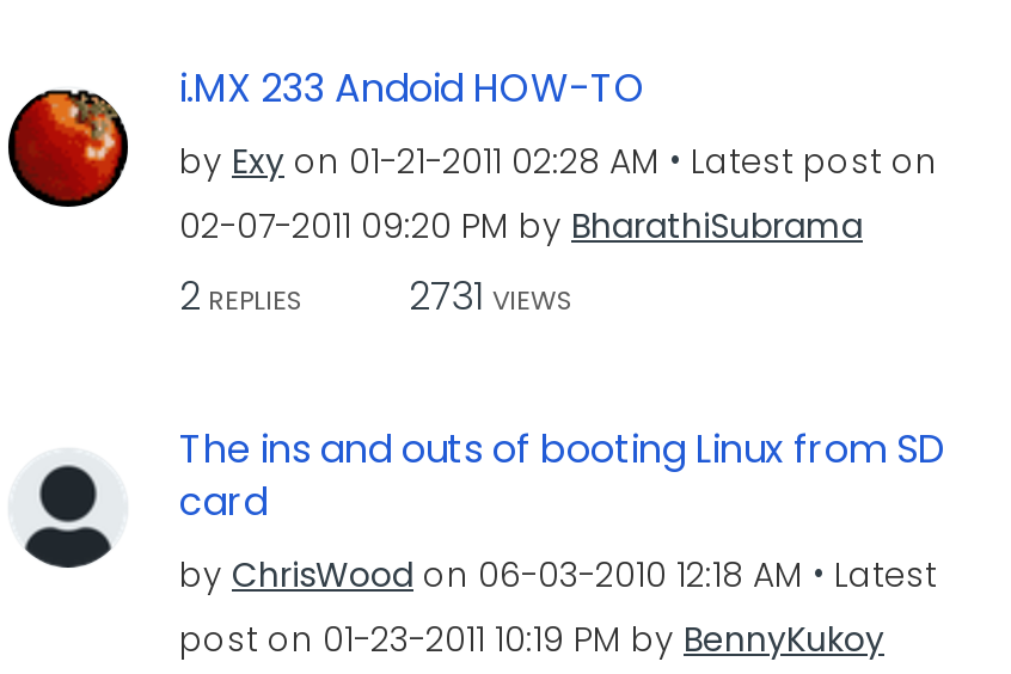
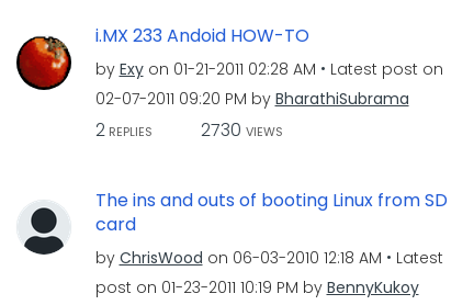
- 2 REPLIES 2731 VIEWS
+ 2 REPLIES 2730 VIEWS
